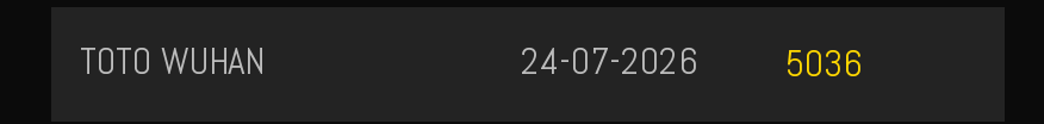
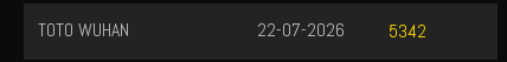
- 24-07-2026
+ 22-07-2026

- 5036
+ 5342
